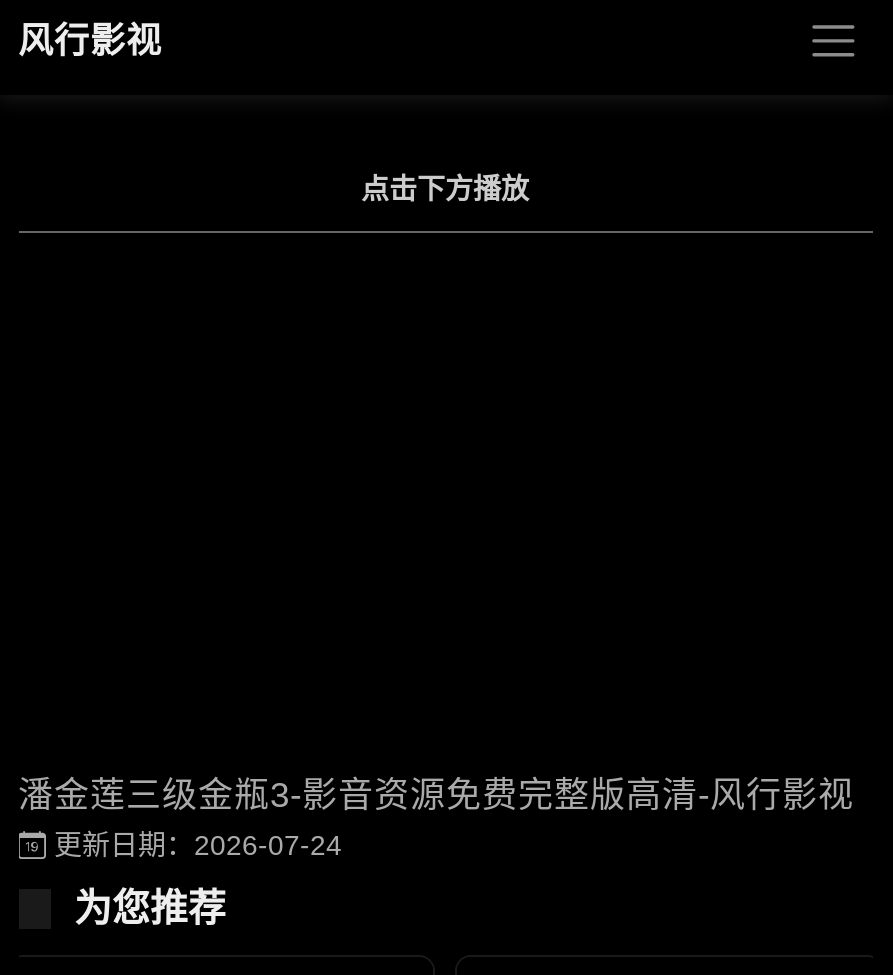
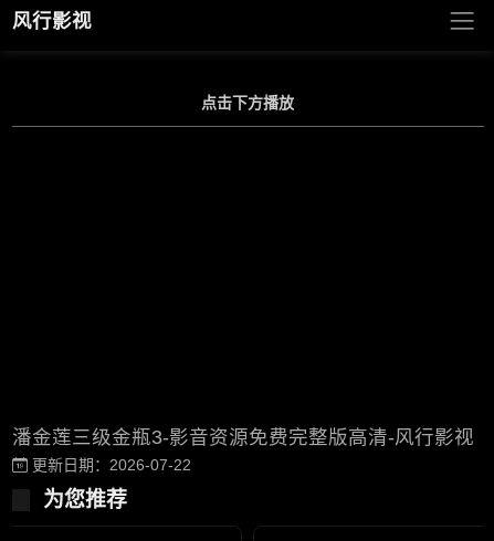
- 更新日期：2026-07-24
+ 更新日期：2026-07-22
